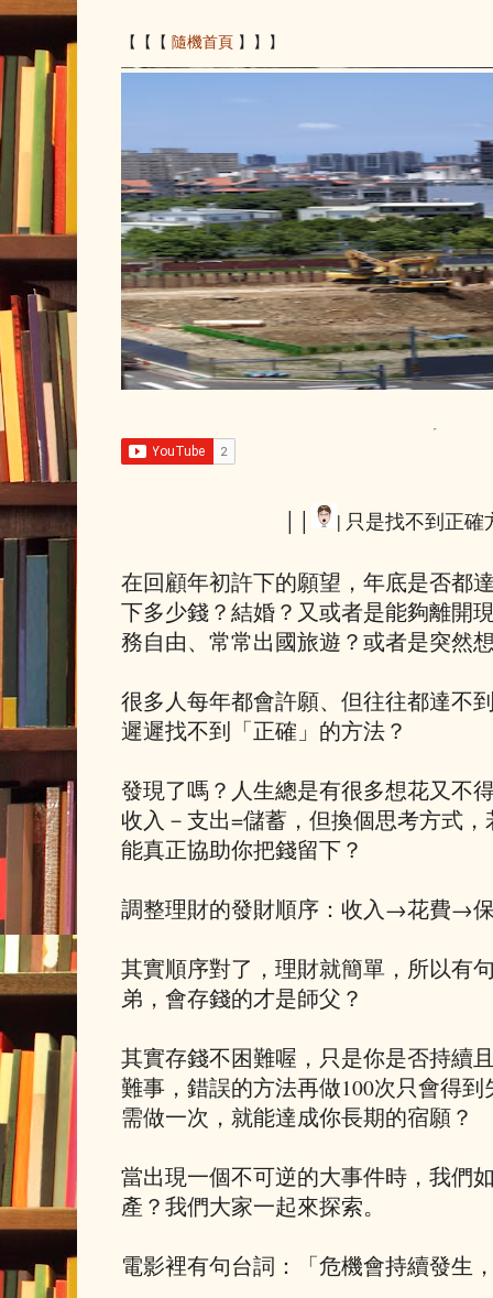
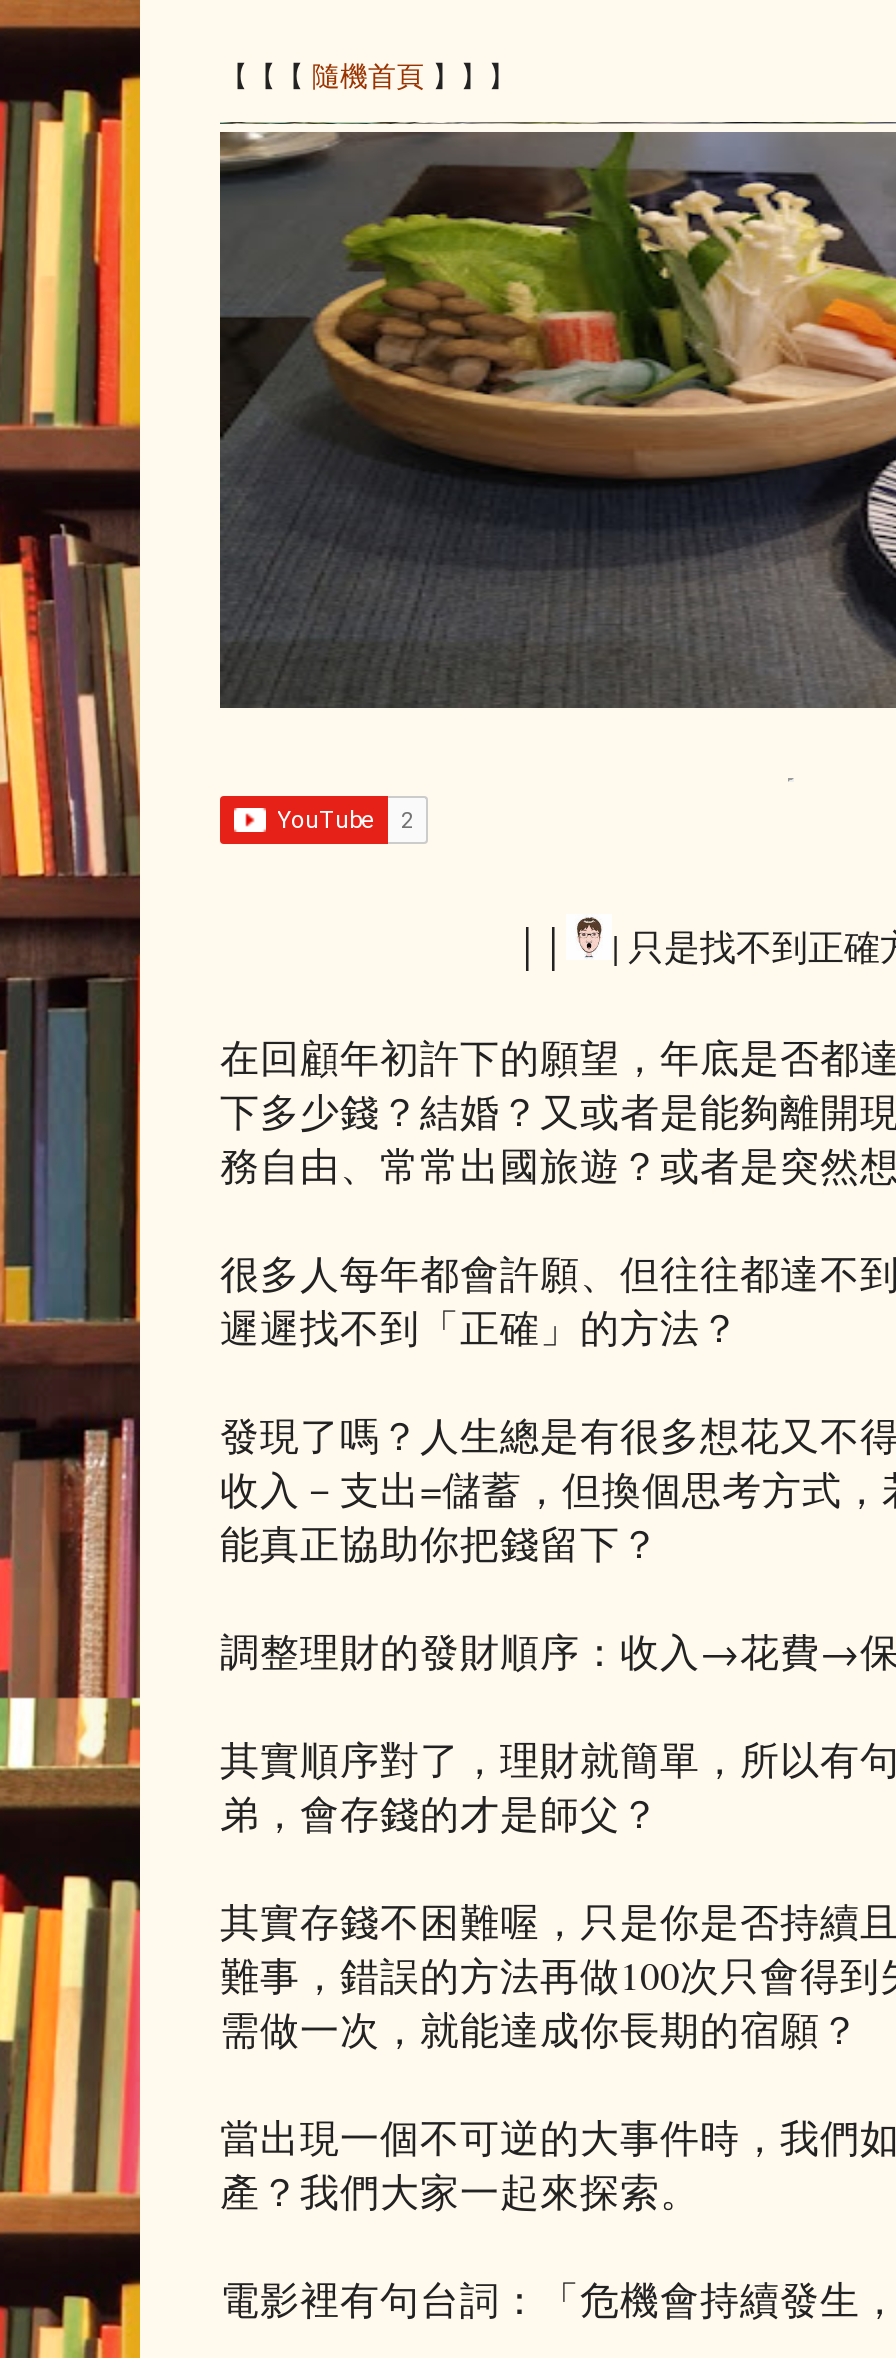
- [image]
+ [image]
